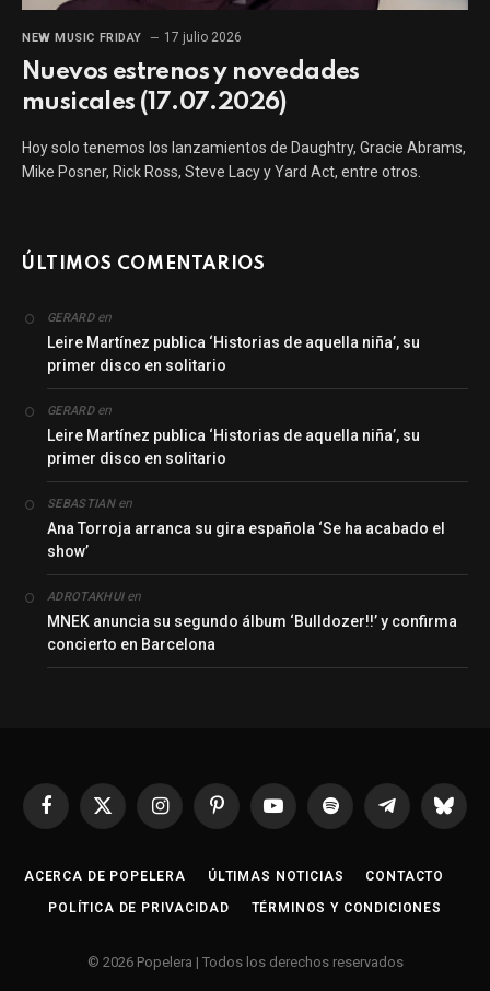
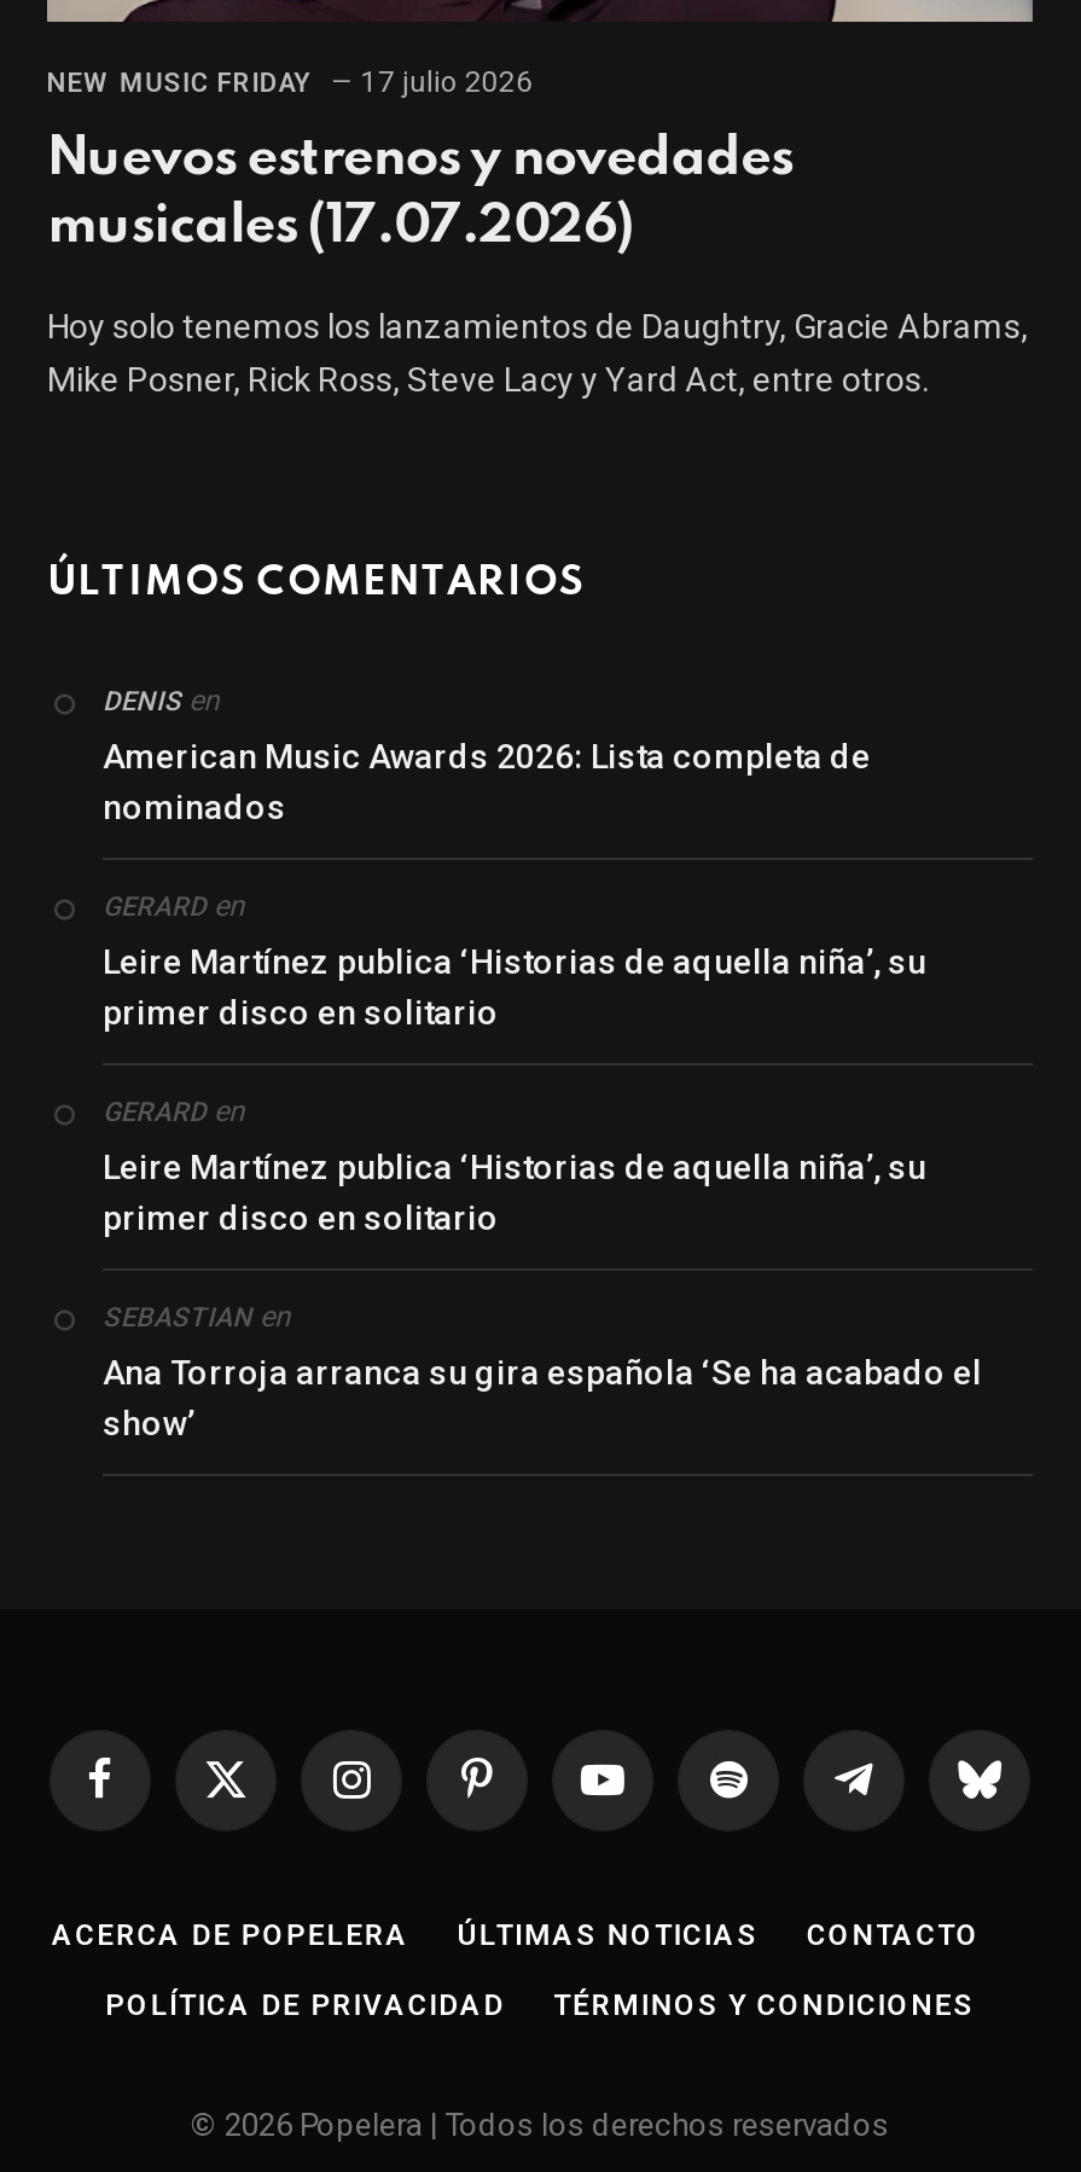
+ DENIS en
+ American Music Awards 2026: Lista completa de
+ nominados

moved down: GERARD en | Leire Martínez publica ‘Historias de aquella niña’, su | primer disco en solitario | ... | Ana Torroja arranca su gira española ‘Se ha acabado el | show’

- ADROTAKHUI en
- MNEK anuncia su segundo álbum ‘Bulldozer!!’ y confirma
- concierto en Barcelona
